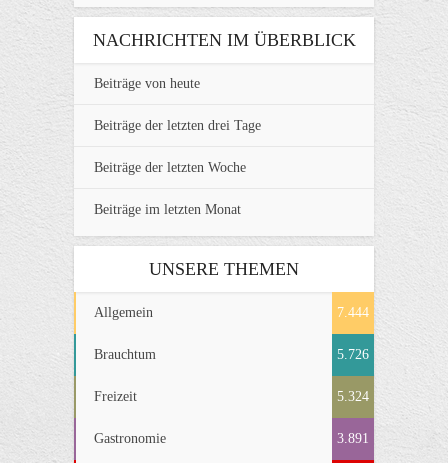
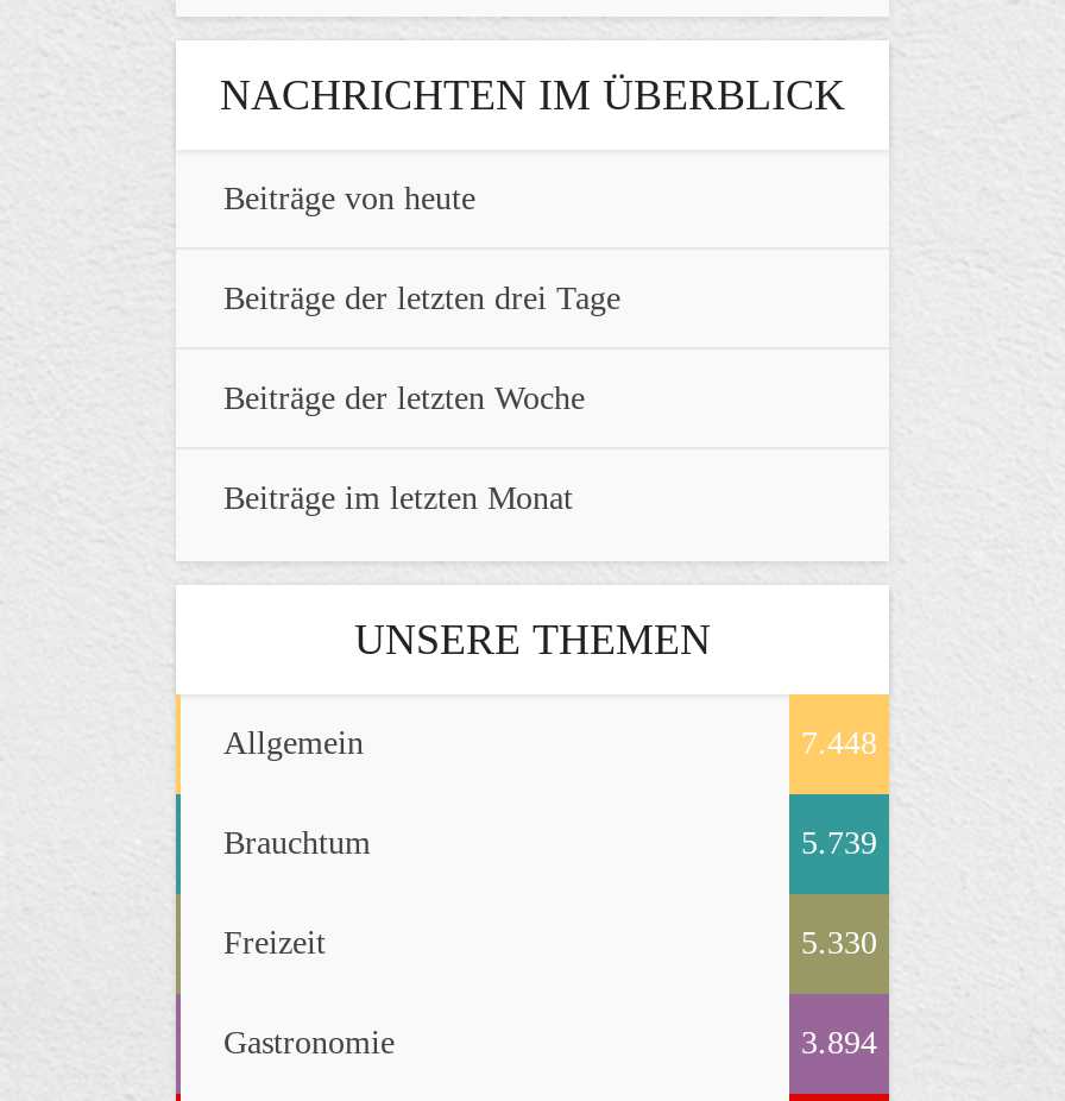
- 7.444
+ 7.448

- 5.726
+ 5.739

- 5.324
+ 5.330

- 3.891
+ 3.894
